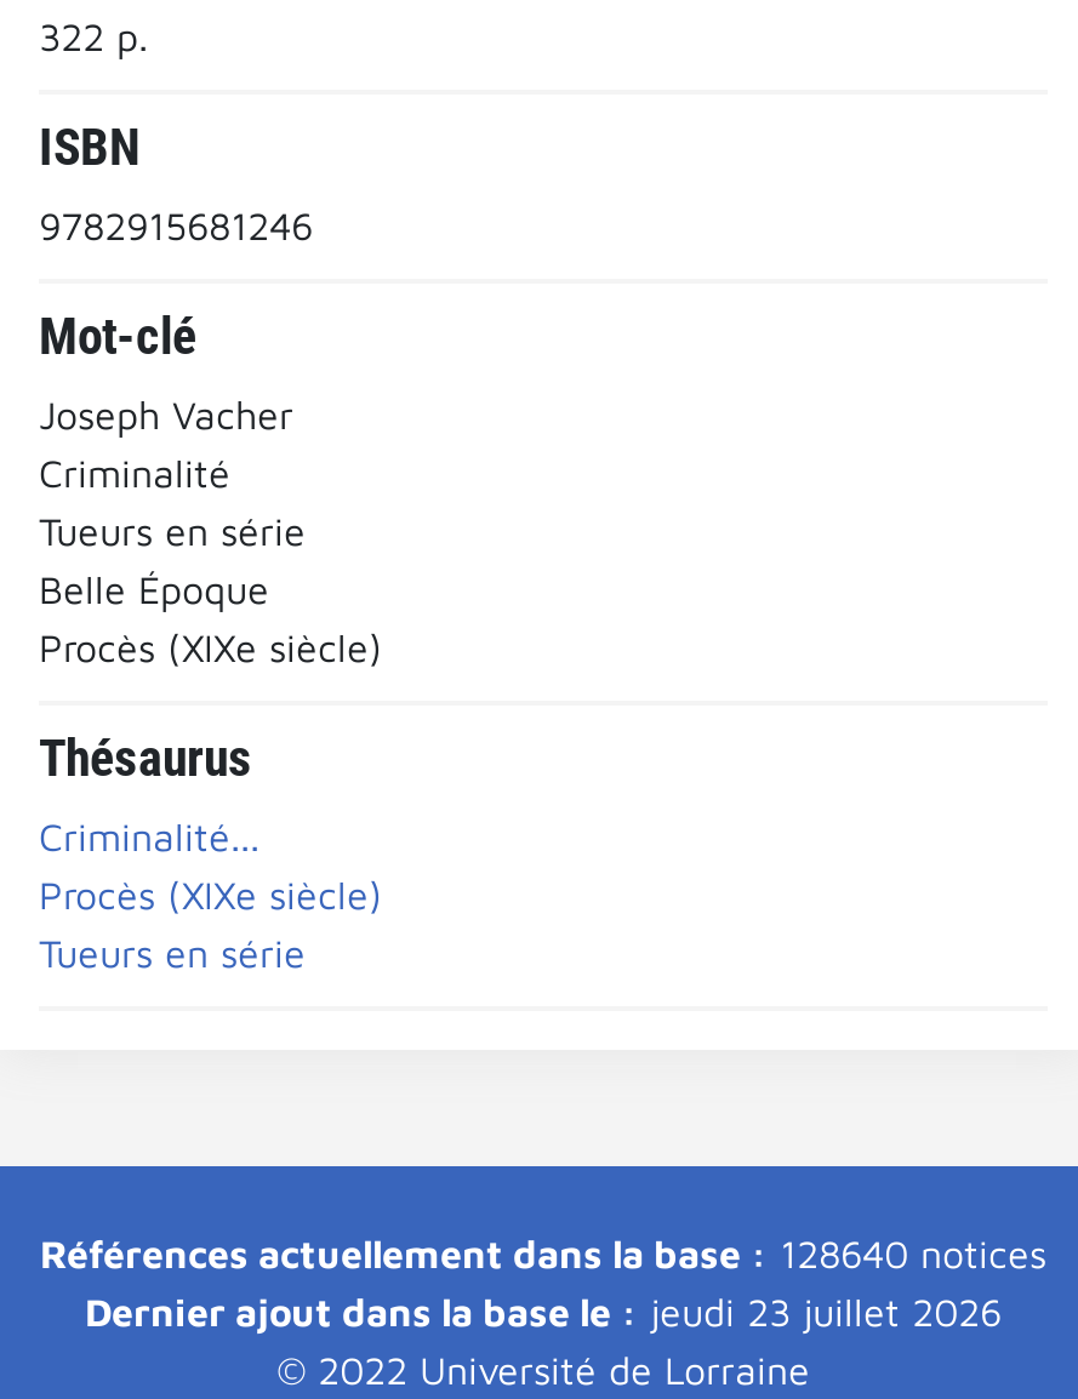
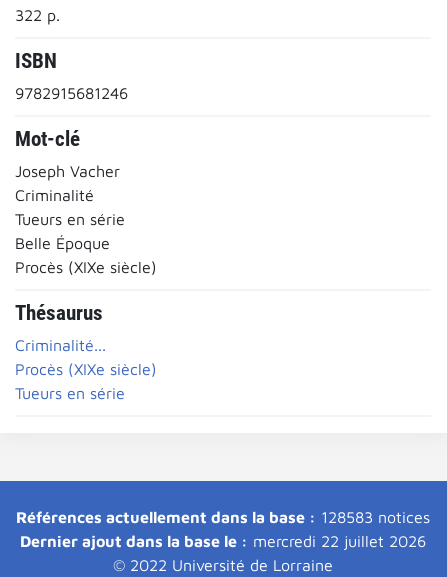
- Références actuellement dans la base : 128640 notices
+ Références actuellement dans la base : 128583 notices

- Dernier ajout dans la base le : jeudi 23 juillet 2026
+ Dernier ajout dans la base le : mercredi 22 juillet 2026
